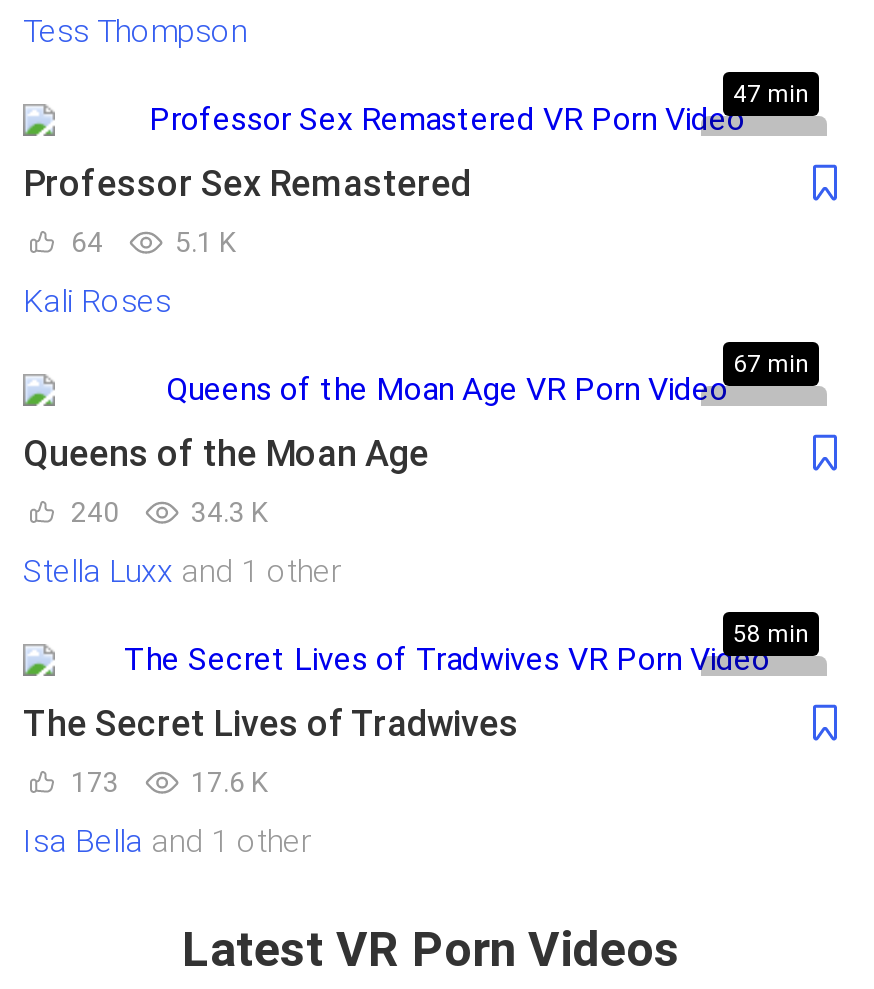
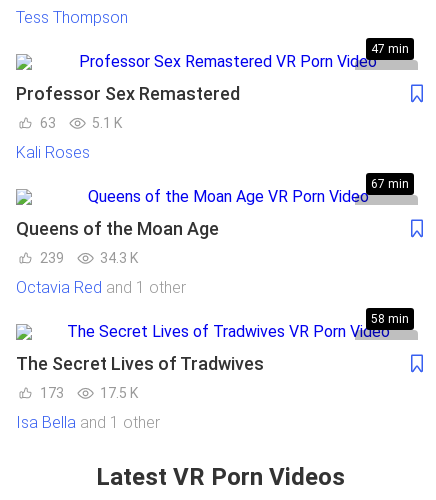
- 64
+ 63

- 240
+ 239

- Stella Luxx and 1 other
+ Octavia Red and 1 other

- 17.6 K
+ 17.5 K
